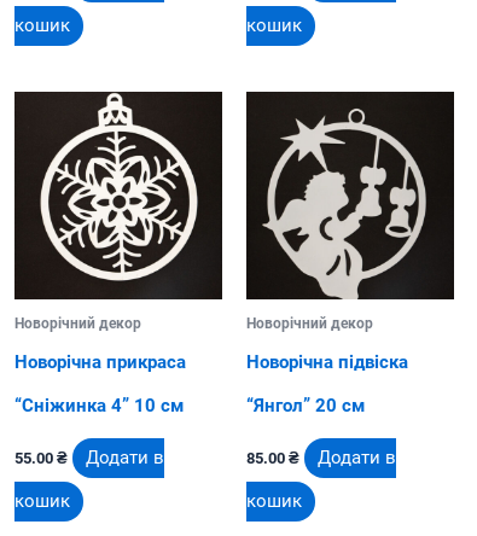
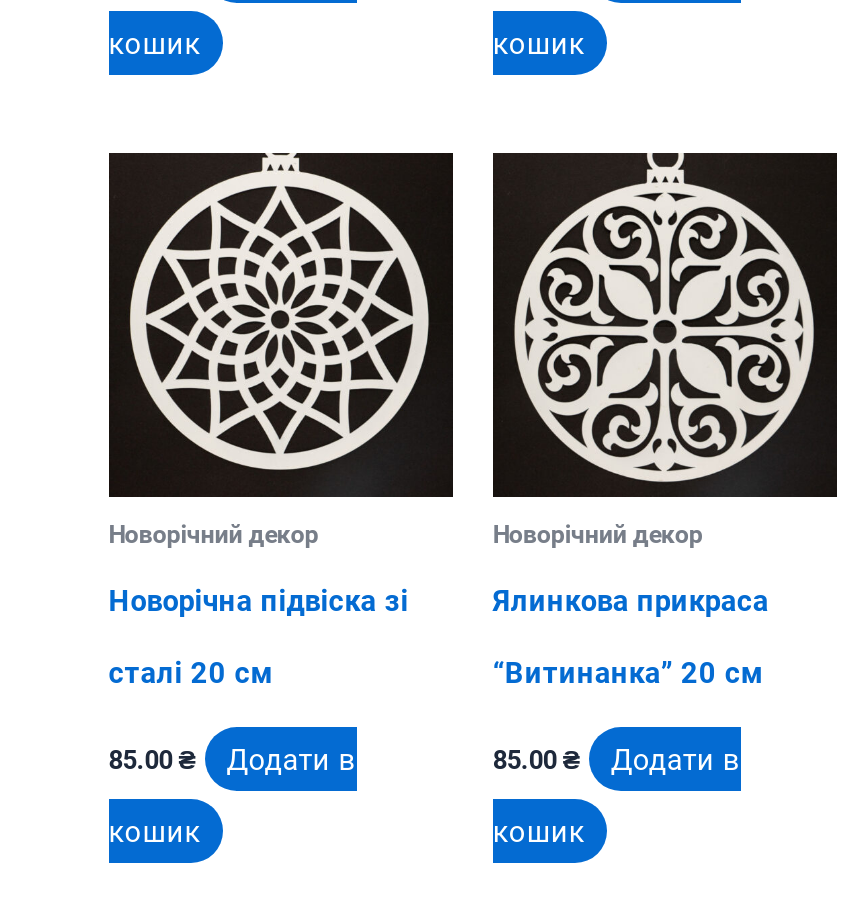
- [image]
+ [image]

- [image]
+ [image]

- Новорічна прикраса
+ Новорічна підвіска зі

- Новорічна підвіска
+ Ялинкова прикраса

- “Сніжинка 4” 10 см
+ сталі 20 см

- “Янгол” 20 см
+ “Витинанка” 20 см

- 55.00 ₴ Додати в
+ 85.00 ₴ Додати в
